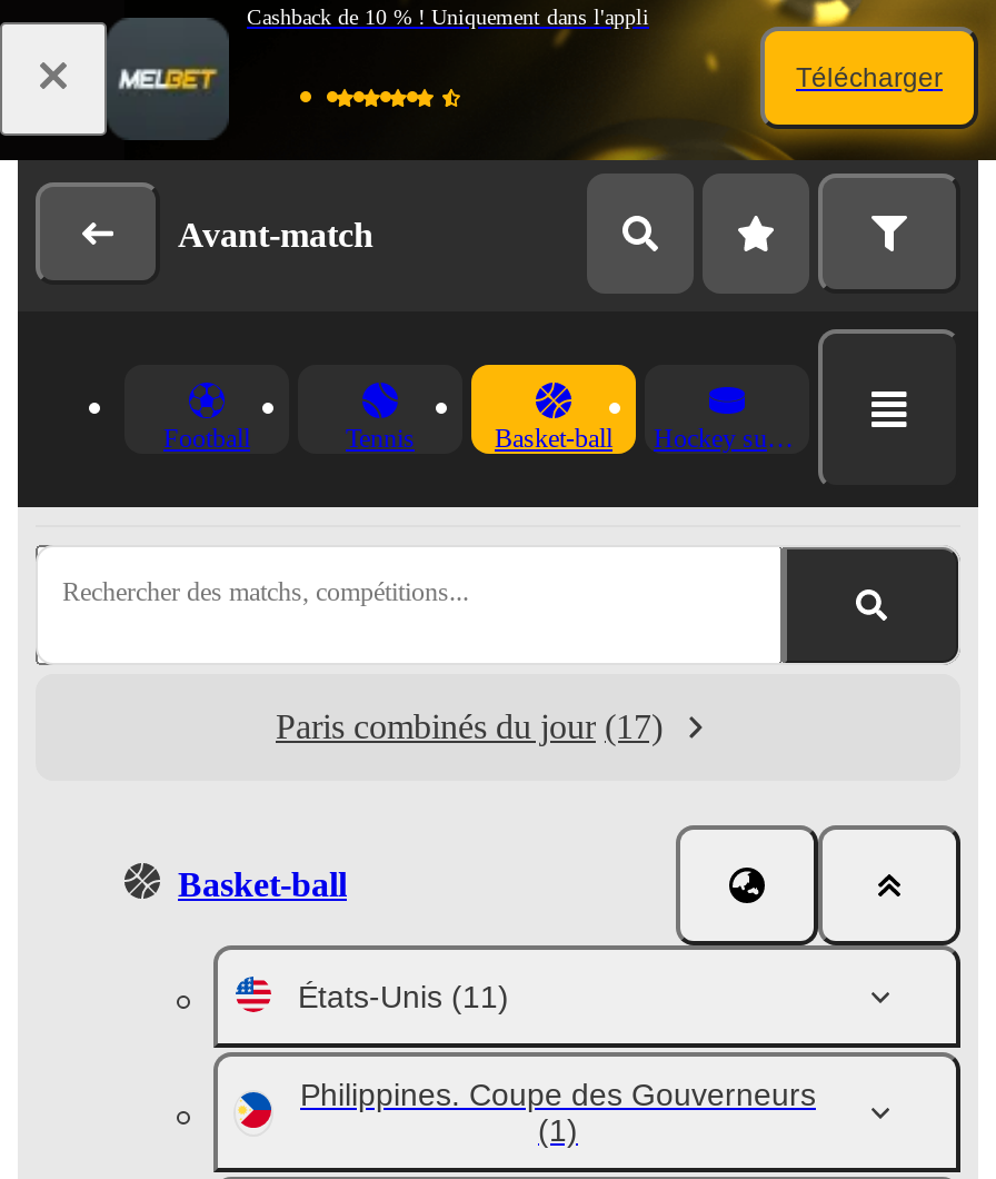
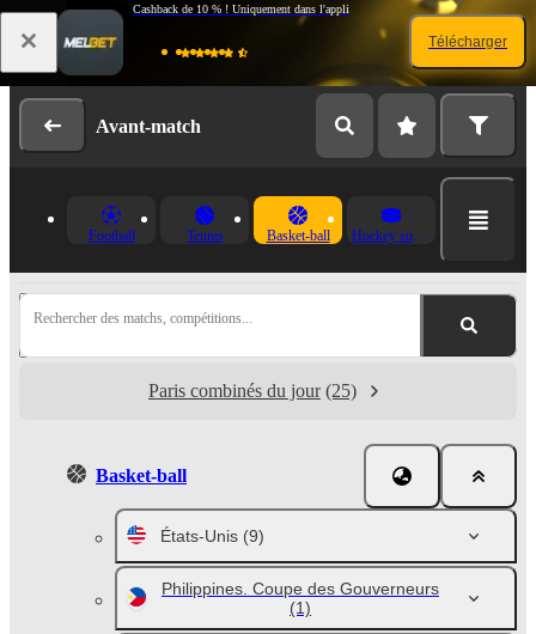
- Paris combinés du jour (17)
+ Paris combinés du jour (25)

- États-Unis (11)
+ États-Unis (9)
